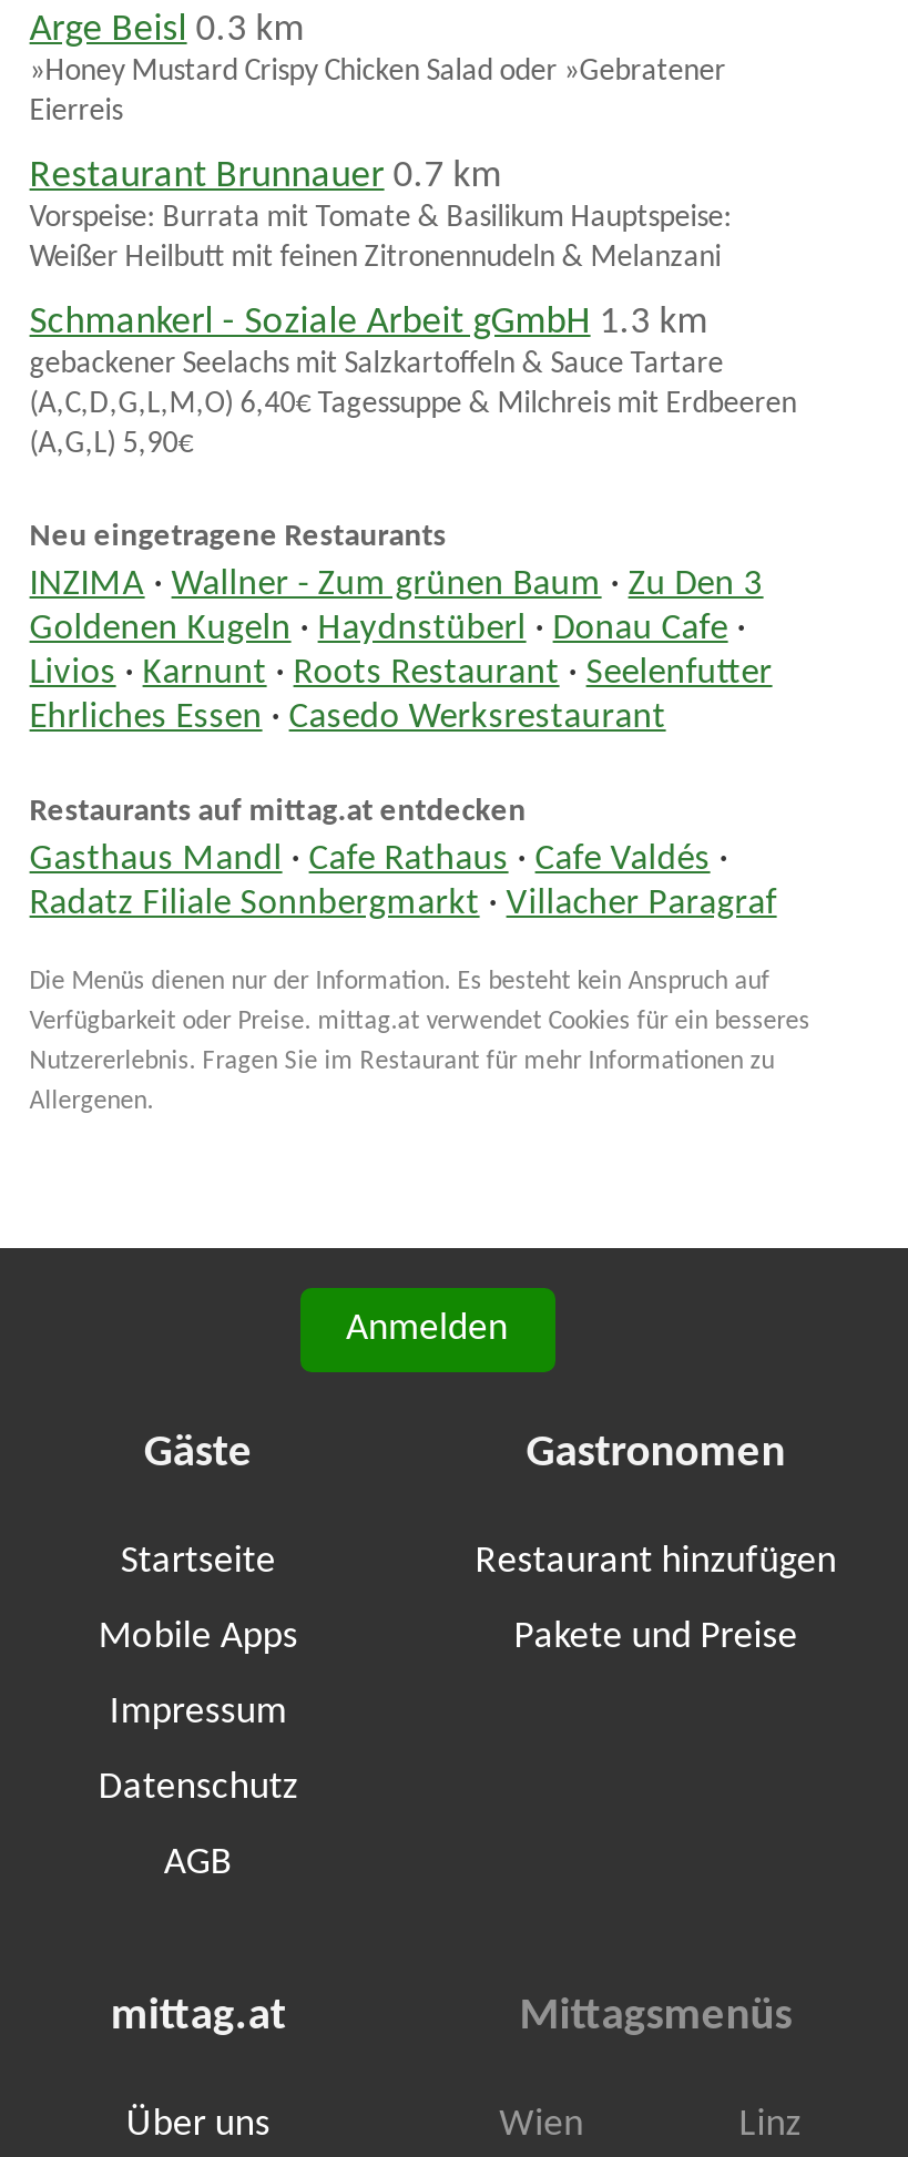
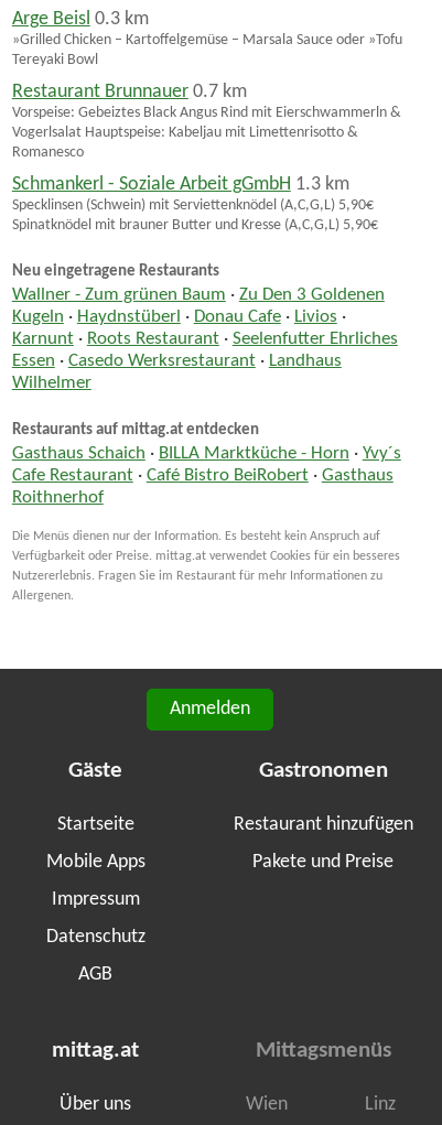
- »Honey Mustard Crispy Chicken Salad oder »Gebratener
- Eierreis
+ »Grilled Chicken – Kartoffelgemüse – Marsala Sauce oder »Tofu
+ Tereyaki Bowl

- Vorspeise: Burrata mit Tomate & Basilikum Hauptspeise:
- Weißer Heilbutt mit feinen Zitronennudeln & Melanzani
+ Vorspeise: Gebeiztes Black Angus Rind mit Eierschwammerln &
+ Vogerlsalat Hauptspeise: Kabeljau mit Limettenrisotto &
+ Romanesco

- gebackener Seelachs mit Salzkartoffeln & Sauce Tartare
- (A,C,D,G,L,M,O) 6,40€ Tagessuppe & Milchreis mit Erdbeeren
- (A,G,L) 5,90€
+ Specklinsen (Schwein) mit Serviettenknödel (A,C,G,L) 5,90€
+ Spinatknödel mit brauner Butter und Kresse (A,C,G,L) 5,90€

- INZIMA · Wallner - Zum grünen Baum · Zu Den 3
- Goldenen Kugeln · Haydnstüberl · Donau Cafe ·
- Livios · Karnunt · Roots Restaurant · Seelenfutter
- Ehrliches Essen · Casedo Werksrestaurant
+ Wallner - Zum grünen Baum · Zu Den 3 Goldenen
+ Kugeln · Haydnstüberl · Donau Cafe · Livios ·
+ Karnunt · Roots Restaurant · Seelenfutter Ehrliches
+ Essen · Casedo Werksrestaurant · Landhaus
+ Wilhelmer

- Gasthaus Mandl · Cafe Rathaus · Cafe Valdés ·
- Radatz Filiale Sonnbergmarkt · Villacher Paragraf
+ Gasthaus Schaich · BILLA Marktküche - Horn · Yvy´s
+ Cafe Restaurant · Café Bistro BeiRobert · Gasthaus
+ Roithnerhof
